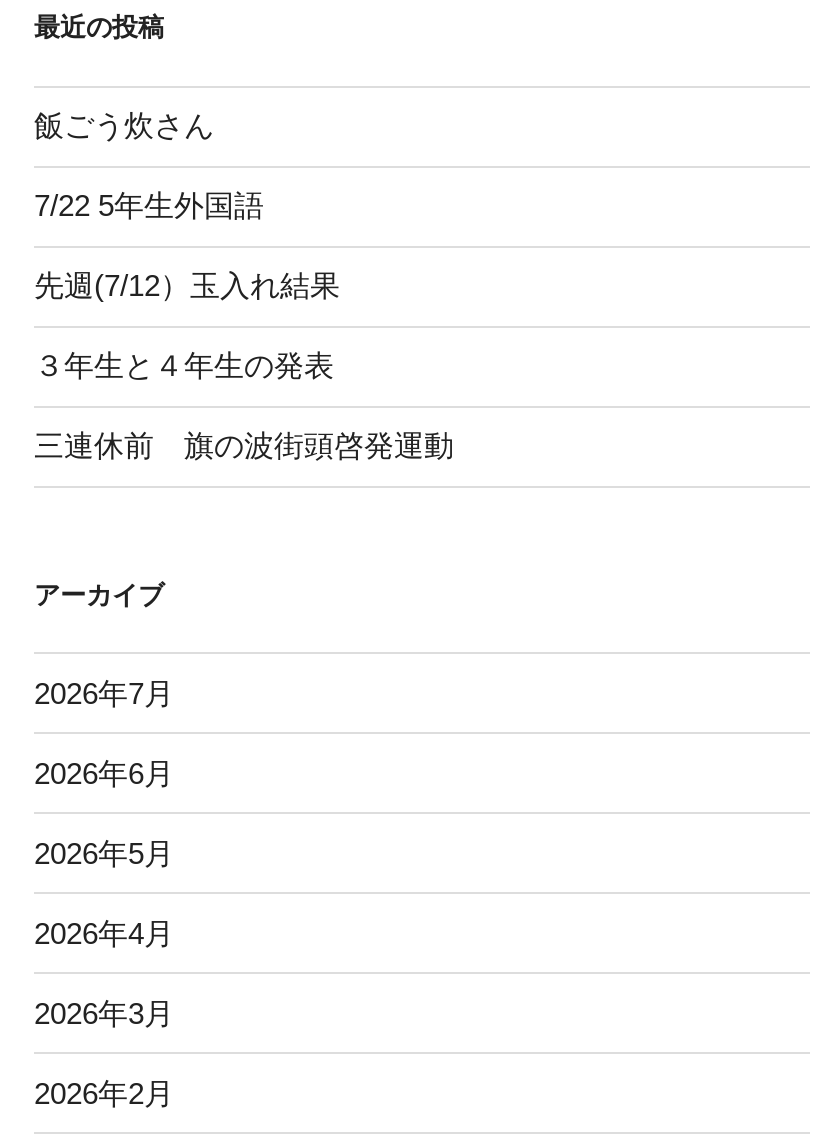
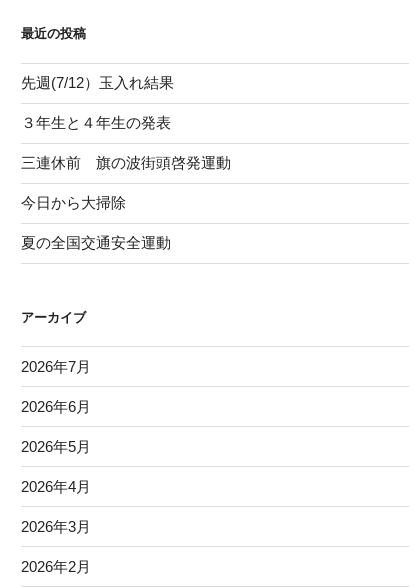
- 飯ごう炊さん
- 7/22 5年生外国語

moved up: 先週(7/12）玉入れ結果 | ３年生と４年生の発表 | 三連休前 旗の波街頭啓発運動

+ 今日から大掃除
+ 夏の全国交通安全運動
